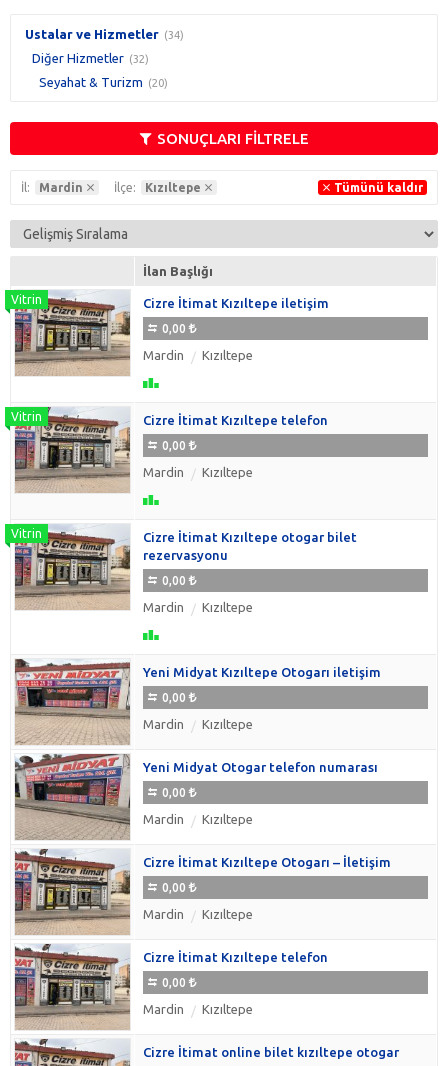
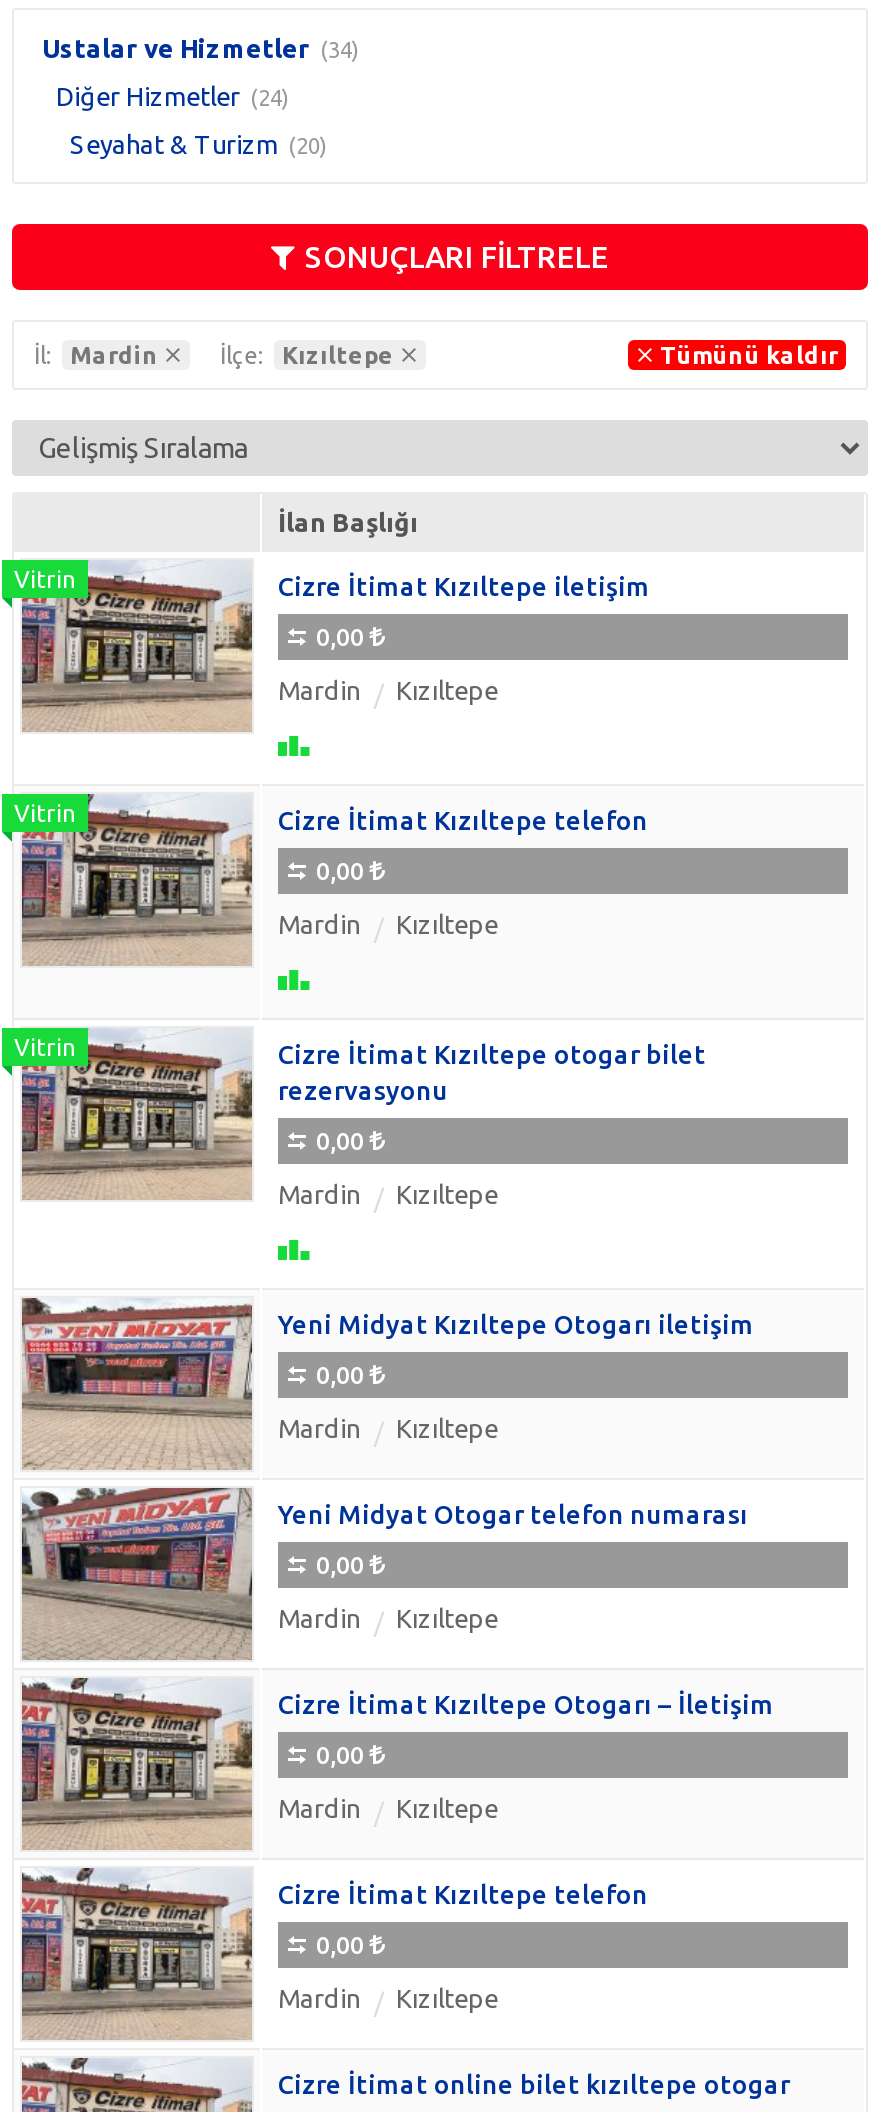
- Diğer Hizmetler (32)
+ Diğer Hizmetler (24)
